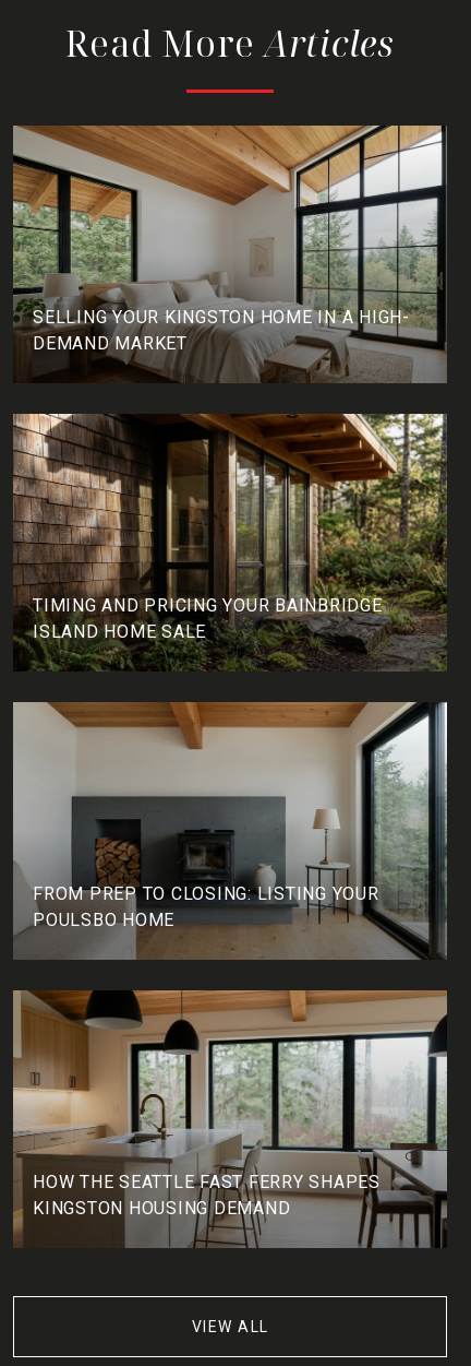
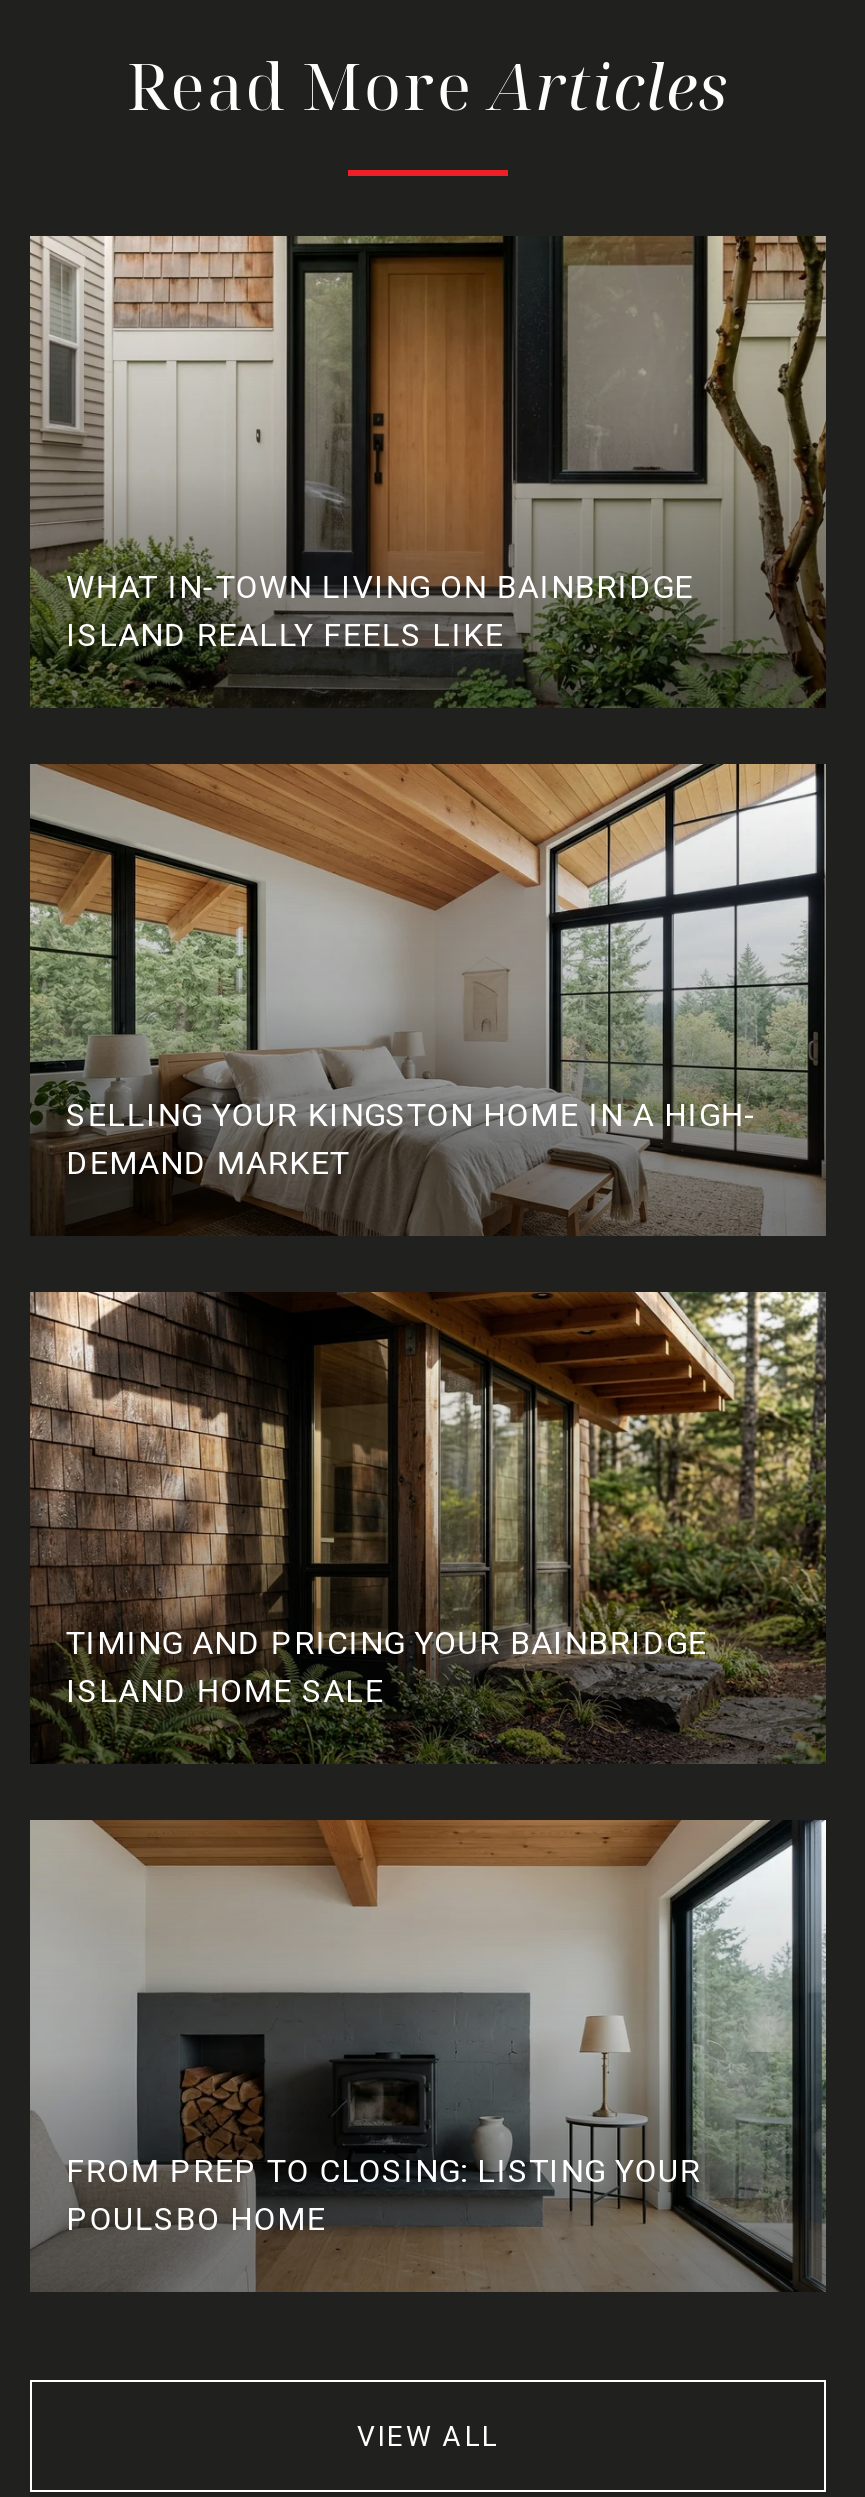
+ [image]
+ WHAT IN-TOWN LIVING ON BAINBRIDGE
+ ISLAND REALLY FEELS LIKE

moved down: [image] | SELLING YOUR KINGSTON HOME IN A HIGH- | DEMAND MARKET | TIMING AND PRICING YOUR BAINBRIDGE | ISLAND HOME SALE | FROM PREP TO CLOSING: LISTING YOUR | POULSBO HOME

- [image]
- HOW THE SEATTLE FAST FERRY SHAPES
- KINGSTON HOUSING DEMAND
